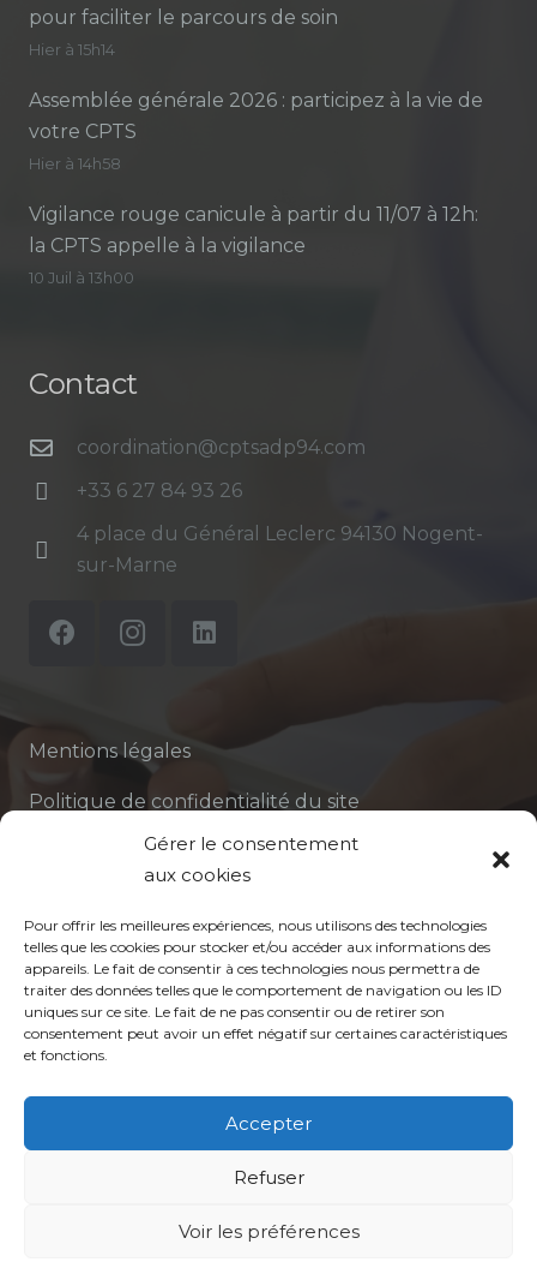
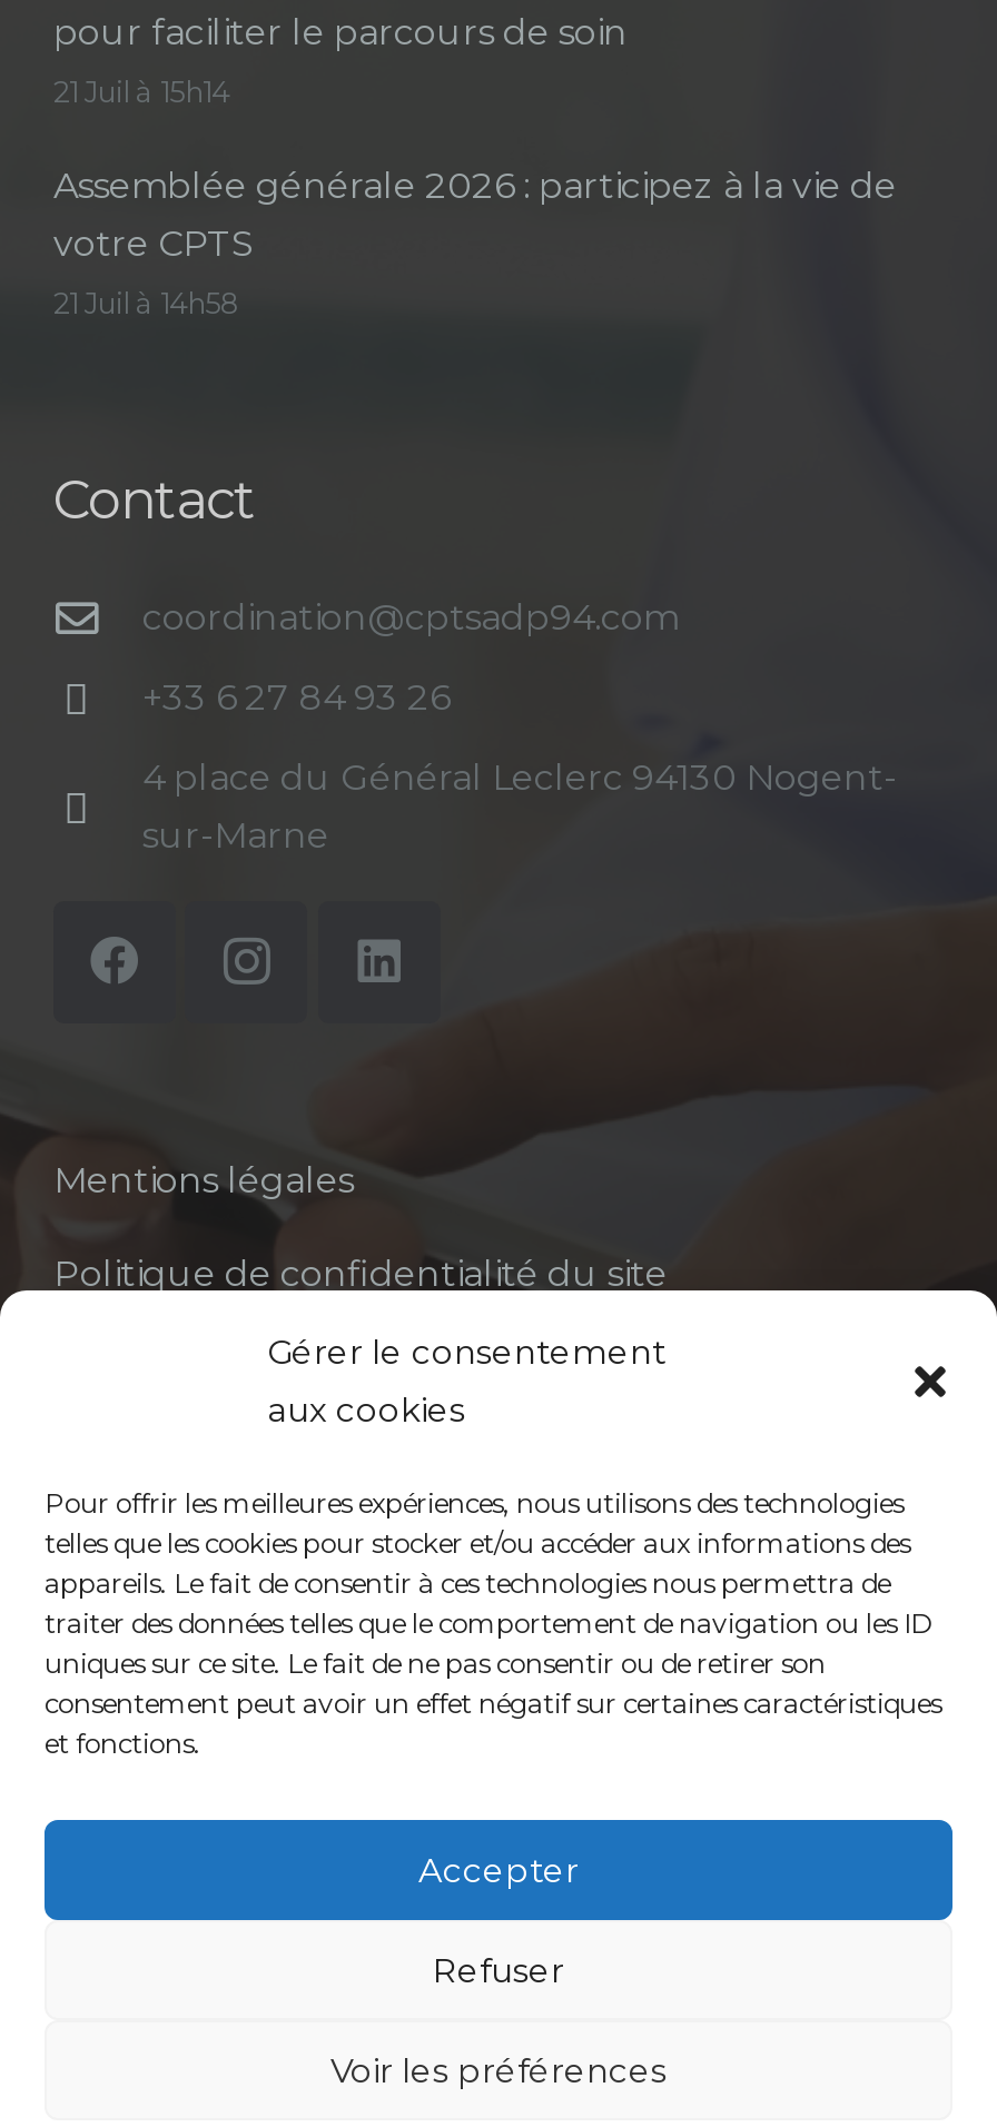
- Hier à 15h14
+ 21 Juil à 15h14

- Hier à 14h58
- Vigilance rouge canicule à partir du 11/07 à 12h:
- la CPTS appelle à la vigilance
- 10 Juil à 13h00
+ 21 Juil à 14h58
